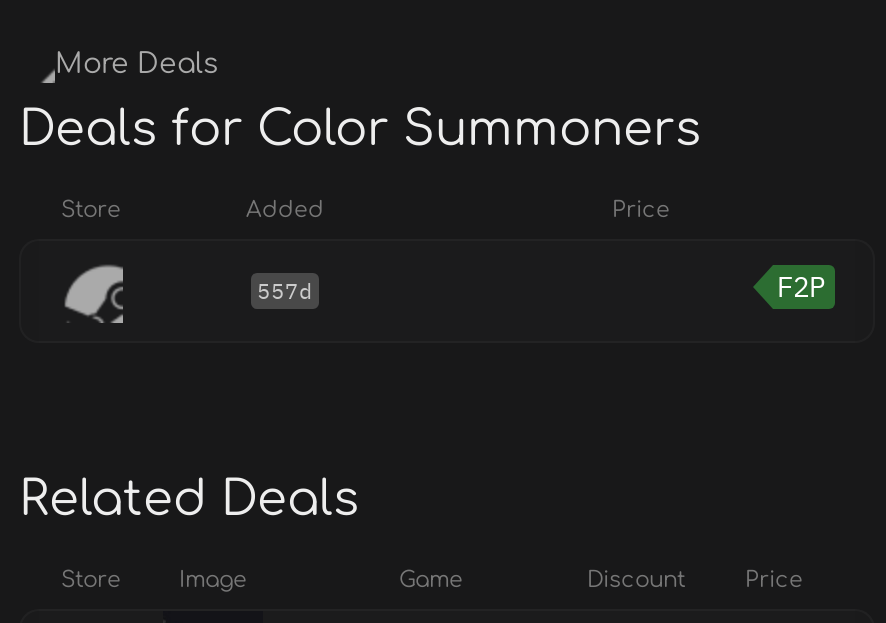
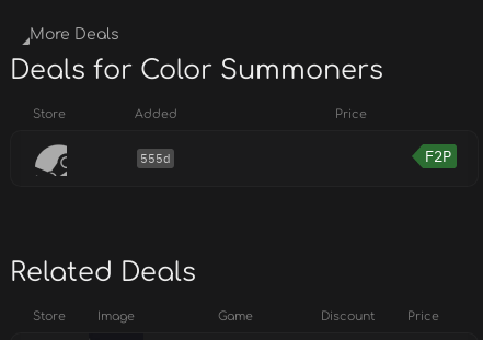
- 557d
+ 555d
